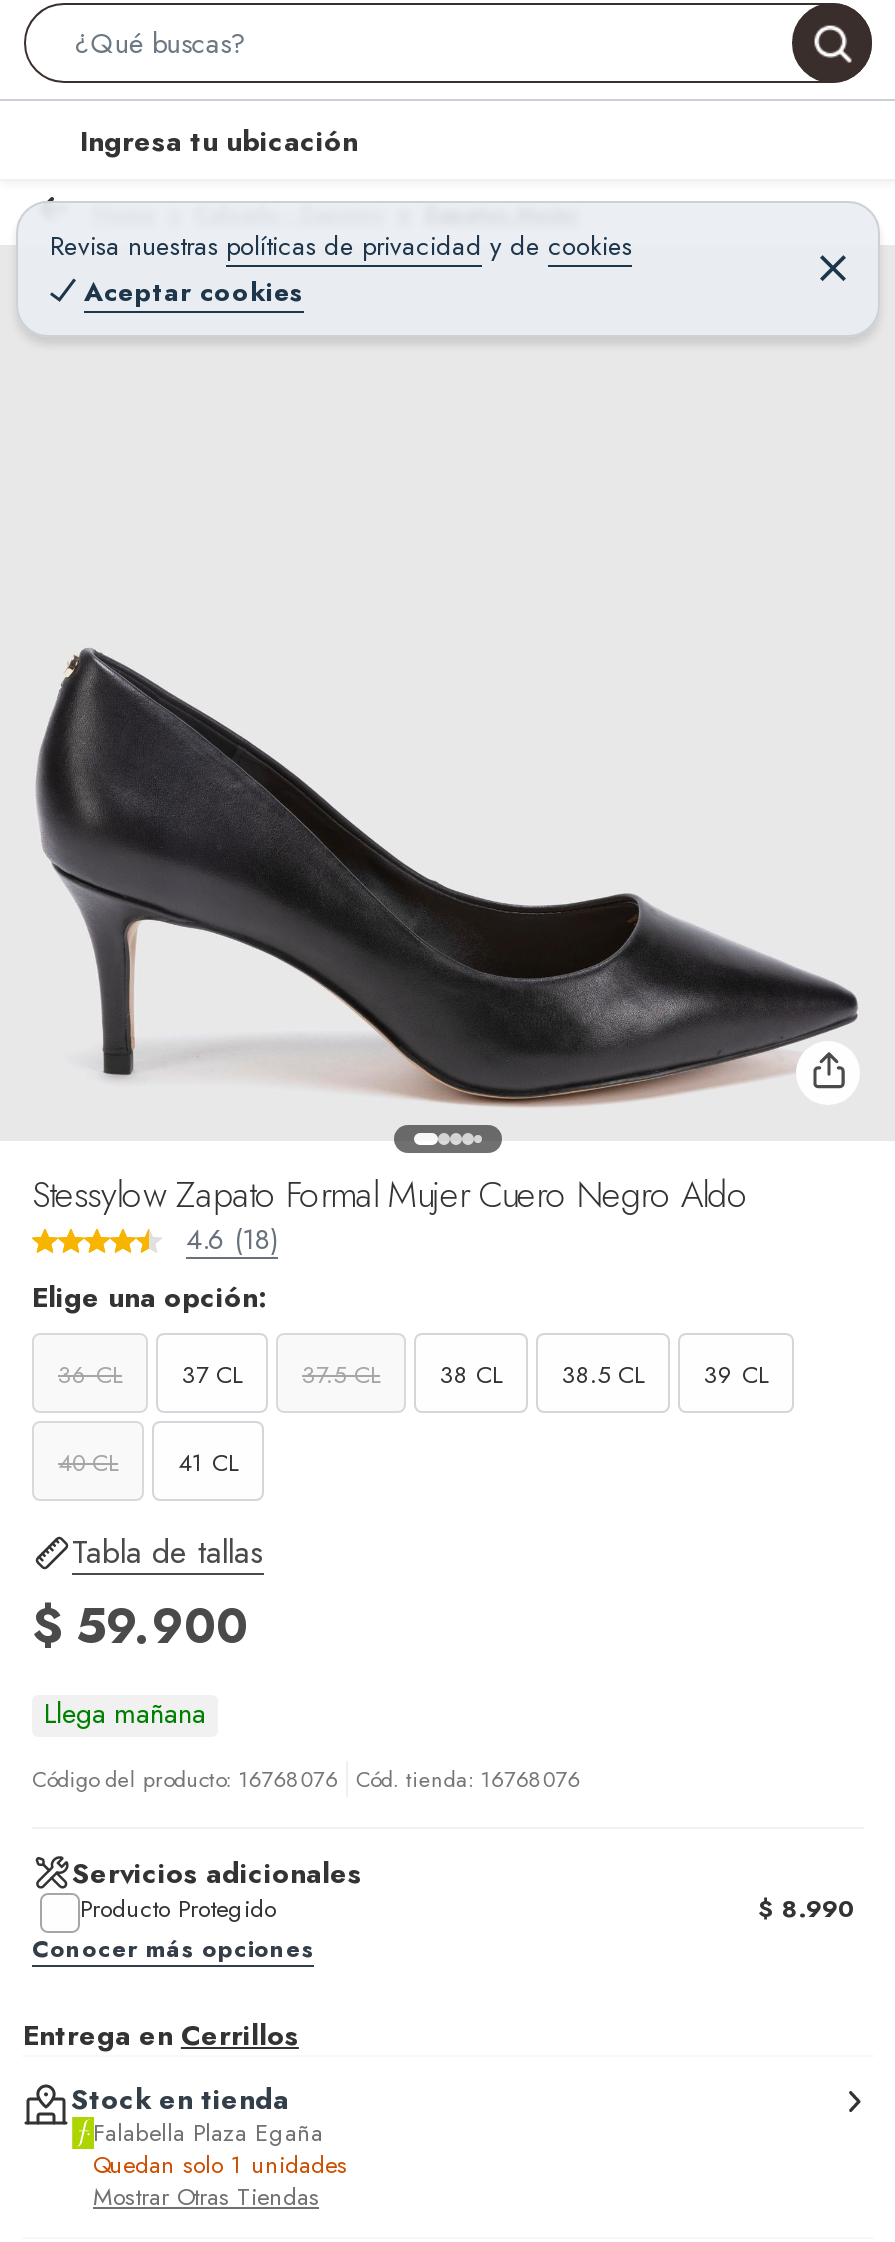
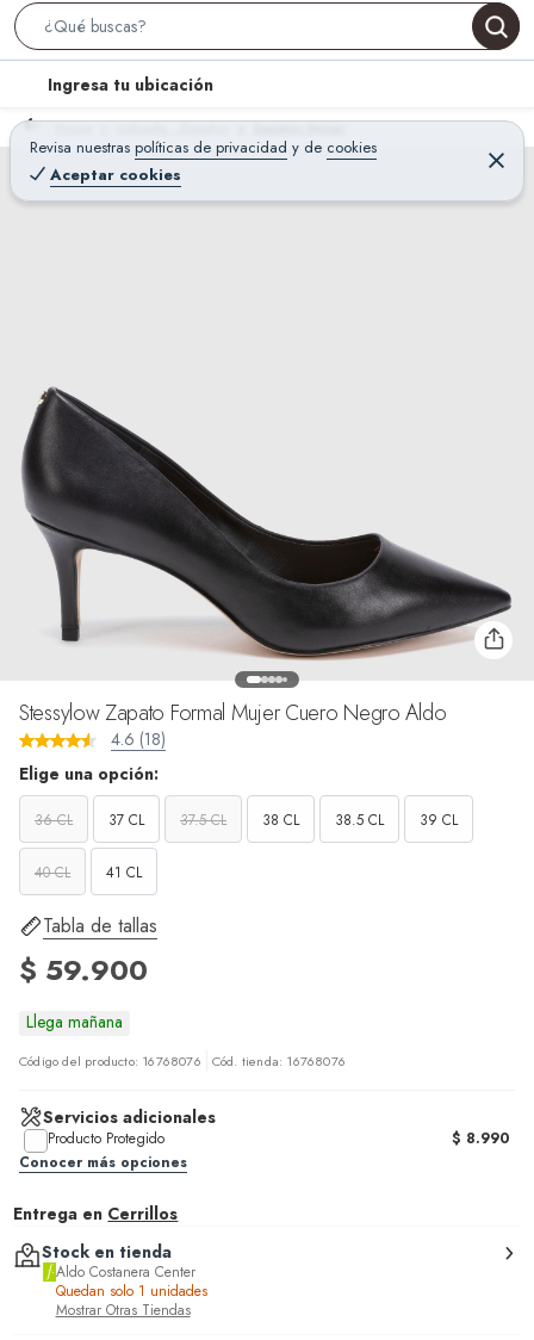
- Falabella Plaza Egaña
+ Aldo Costanera Center
